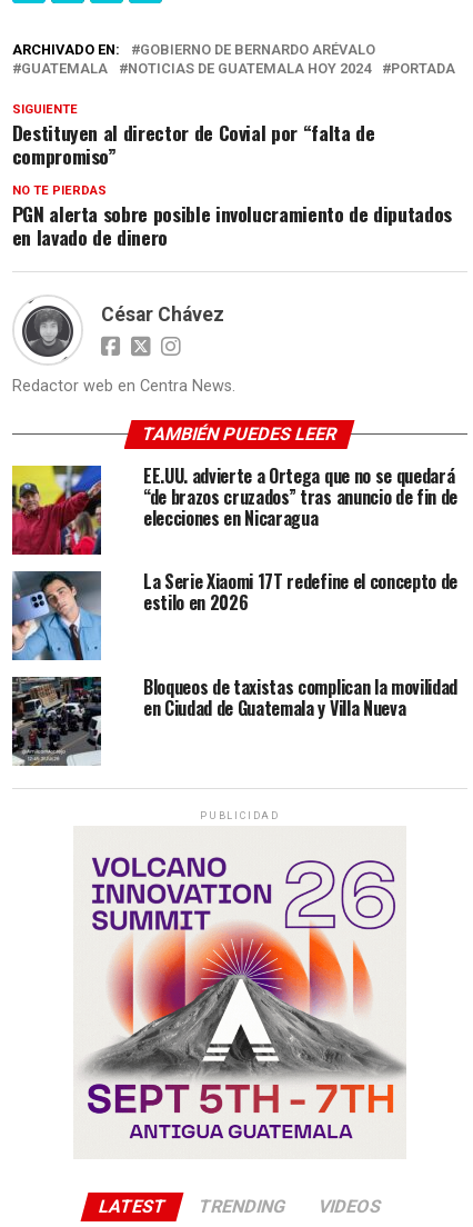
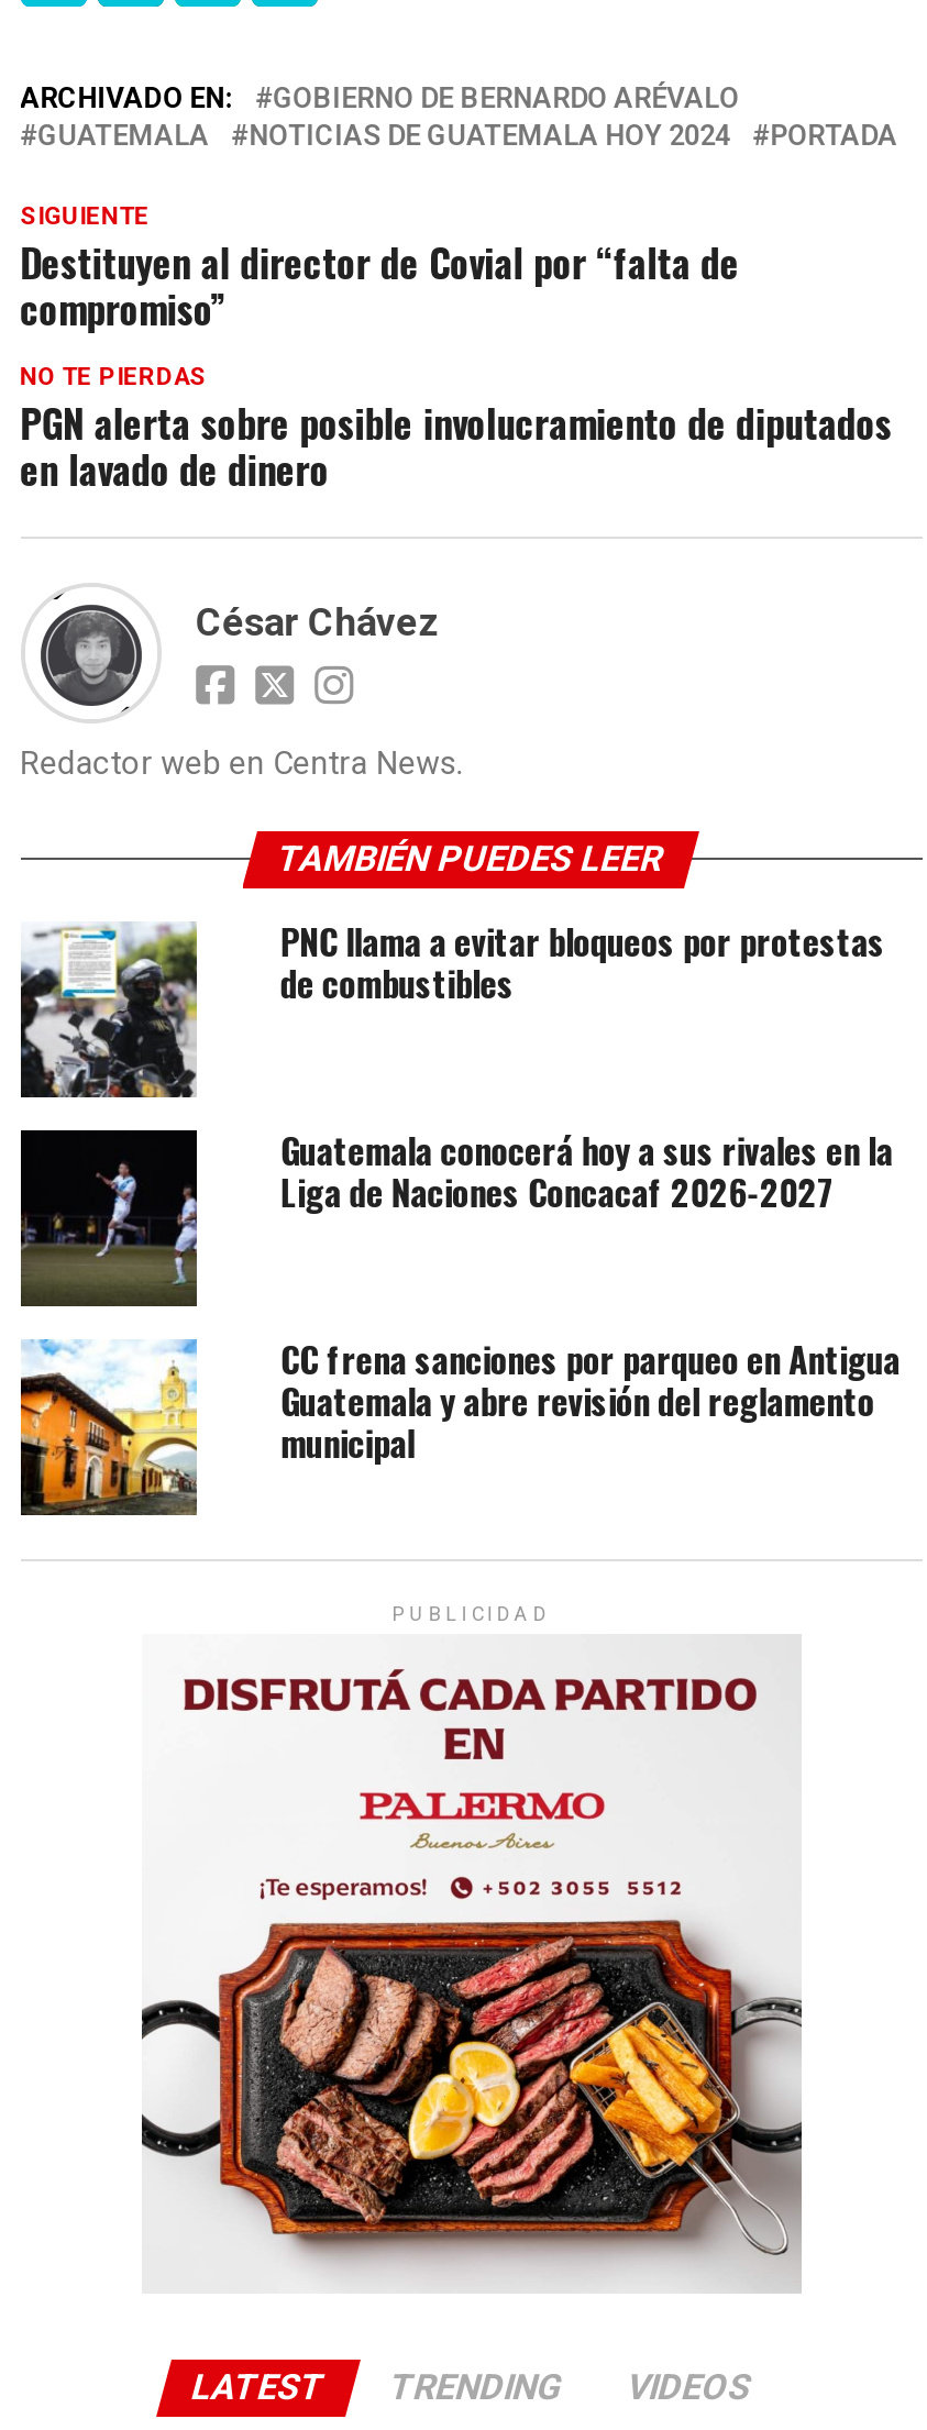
- [image]
- EE.UU. advierte a Ortega que no se quedará
- “de brazos cruzados” tras anuncio de fin de
- elecciones en Nicaragua
+ [image]
+ PNC llama a evitar bloqueos por protestas
+ de combustibles

- [image]
- La Serie Xiaomi 17T redefine el concepto de
- estilo en 2026
+ [image]
+ Guatemala conocerá hoy a sus rivales en la
+ Liga de Naciones Concacaf 2026-2027

- [image]
- Bloqueos de taxistas complican la movilidad
- en Ciudad de Guatemala y Villa Nueva
+ [image]
+ CC frena sanciones por parqueo en Antigua
+ Guatemala y abre revisión del reglamento
+ municipal

- [image]
+ [image]
